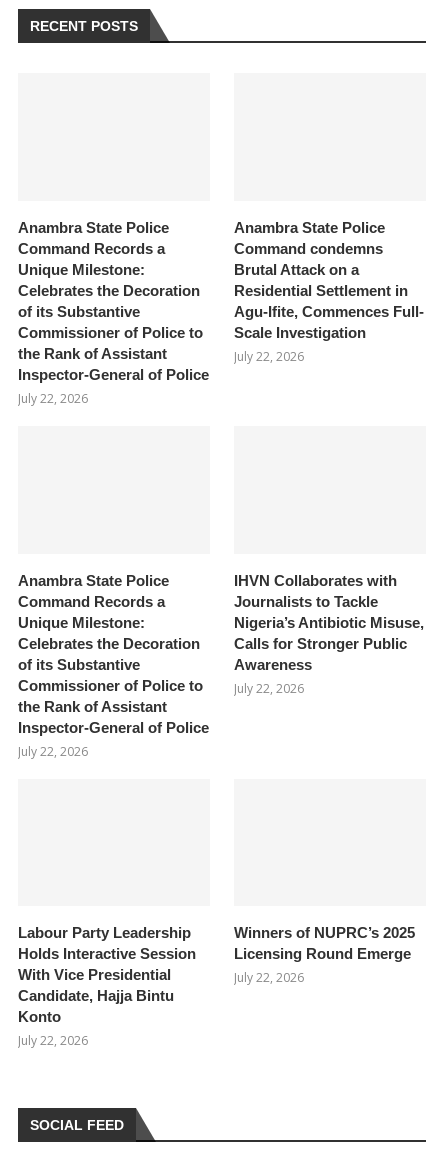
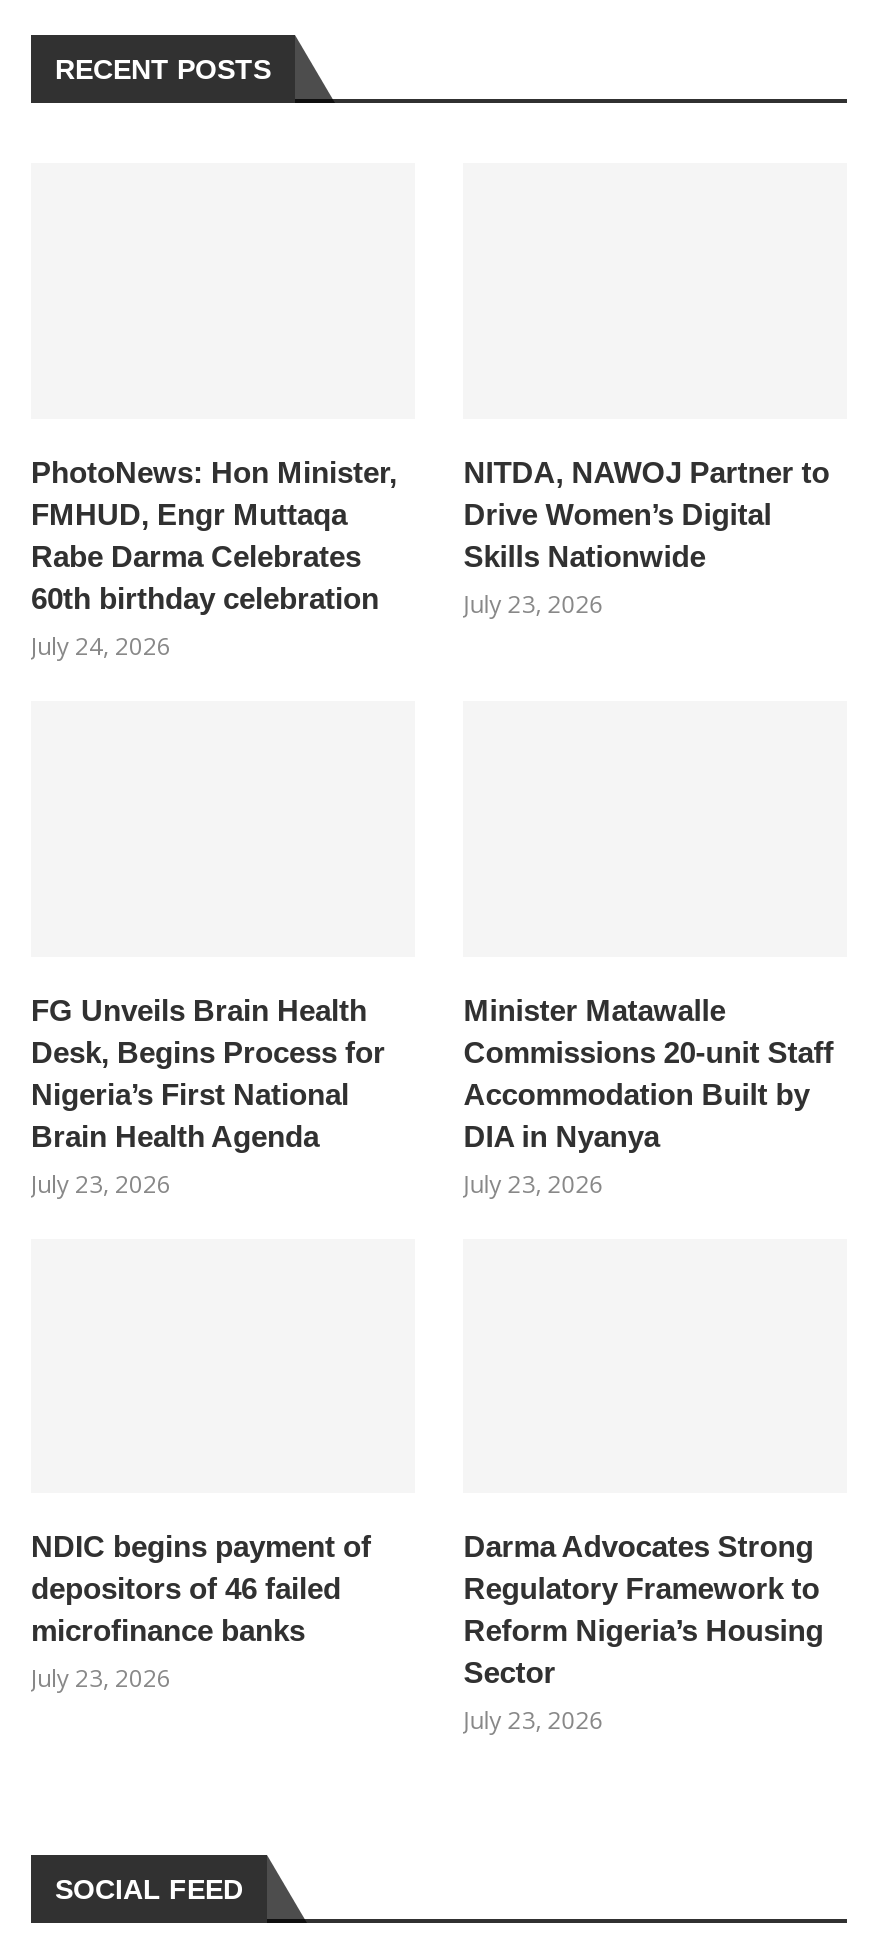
- Anambra State Police
- Command Records a
- Unique Milestone:
- Celebrates the Decoration
- of its Substantive
- Commissioner of Police to
- the Rank of Assistant
- Inspector-General of Police
- July 22, 2026
+ PhotoNews: Hon Minister,
+ FMHUD, Engr Muttaqa
+ Rabe Darma Celebrates
+ 60th birthday celebration
+ July 24, 2026

- Anambra State Police
- Command condemns
- Brutal Attack on a
- Residential Settlement in
- Agu-Ifite, Commences Full-
- Scale Investigation
- July 22, 2026
+ NITDA, NAWOJ Partner to
+ Drive Women’s Digital
+ Skills Nationwide
+ July 23, 2026

- Anambra State Police
- Command Records a
- Unique Milestone:
- Celebrates the Decoration
- of its Substantive
- Commissioner of Police to
- the Rank of Assistant
- Inspector-General of Police
- July 22, 2026
+ FG Unveils Brain Health
+ Desk, Begins Process for
+ Nigeria’s First National
+ Brain Health Agenda
+ July 23, 2026

- IHVN Collaborates with
- Journalists to Tackle
- Nigeria’s Antibiotic Misuse,
- Calls for Stronger Public
- Awareness
- July 22, 2026
+ Minister Matawalle
+ Commissions 20-unit Staff
+ Accommodation Built by
+ DIA in Nyanya
+ July 23, 2026

- Labour Party Leadership
- Holds Interactive Session
- With Vice Presidential
- Candidate, Hajja Bintu
- Konto
- July 22, 2026
+ NDIC begins payment of
+ depositors of 46 failed
+ microfinance banks
+ July 23, 2026

- Winners of NUPRC’s 2025
- Licensing Round Emerge
- July 22, 2026
+ Darma Advocates Strong
+ Regulatory Framework to
+ Reform Nigeria’s Housing
+ Sector
+ July 23, 2026
